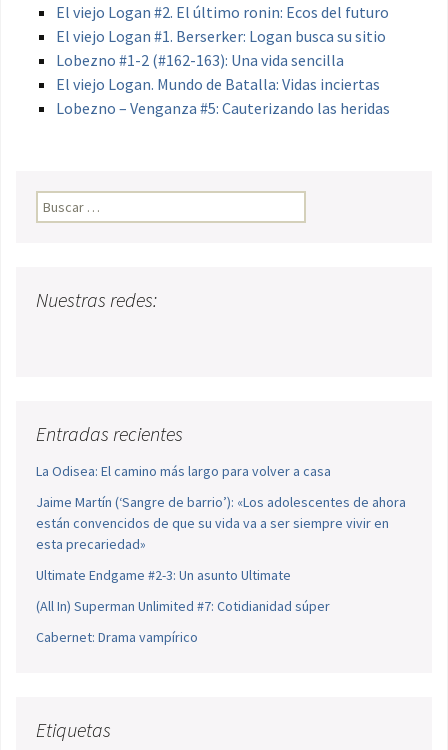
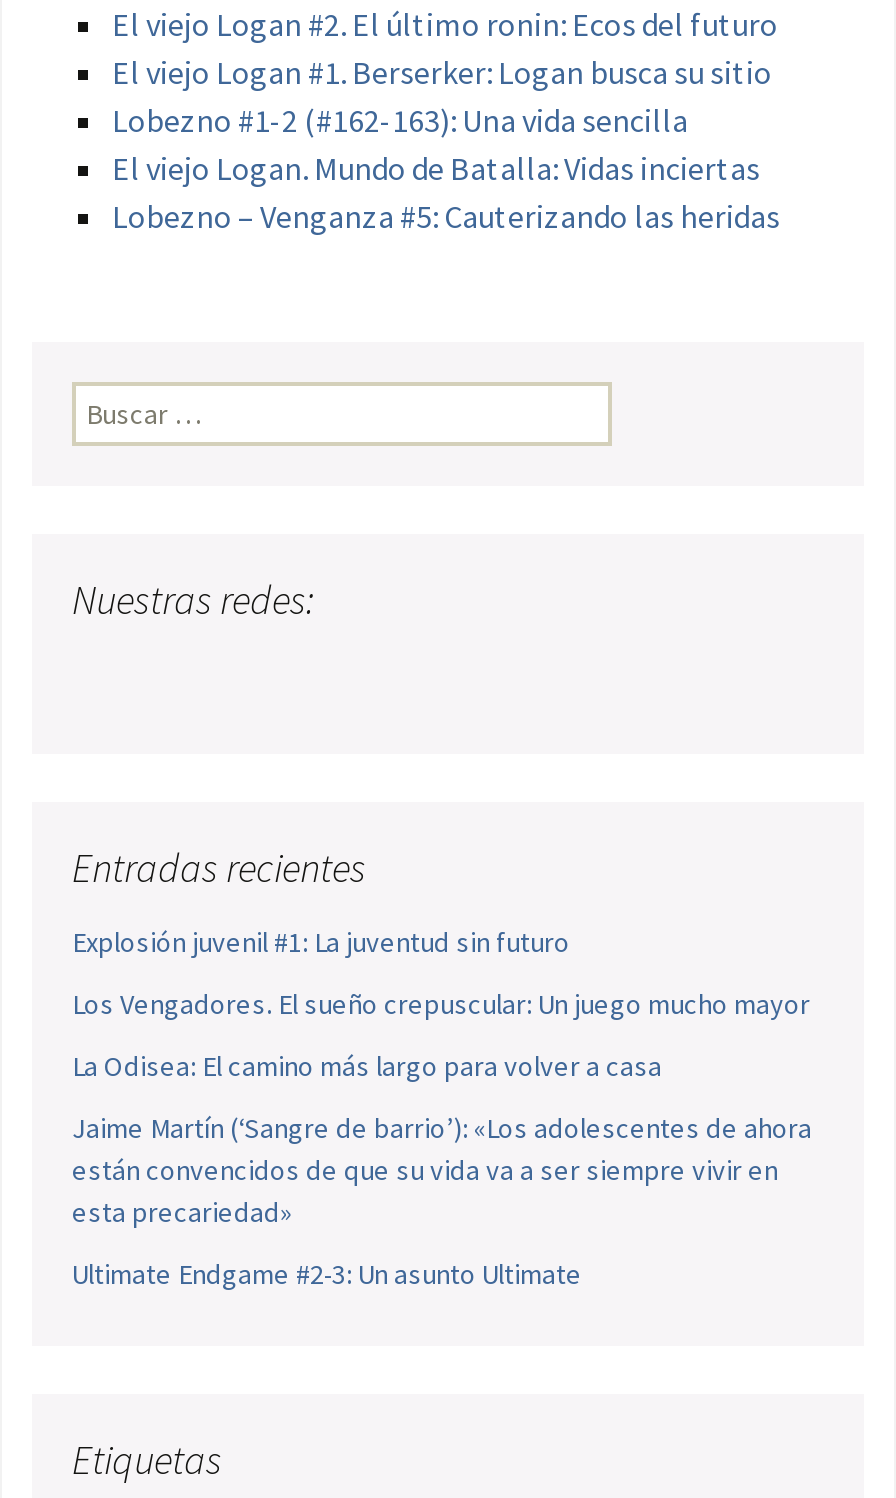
+ Explosión juvenil #1: La juventud sin futuro
+ Los Vengadores. El sueño crepuscular: Un juego mucho mayor

moved down: La Odisea: El camino más largo para volver a casa | Jaime Martín (‘Sangre de barrio’): «Los adolescentes de ahora | están convencidos de que su vida va a ser siempre vivir en | esta precariedad» | Ultimate Endgame #2-3: Un asunto Ultimate

- (All In) Superman Unlimited #7: Cotidianidad súper
- Cabernet: Drama vampírico
